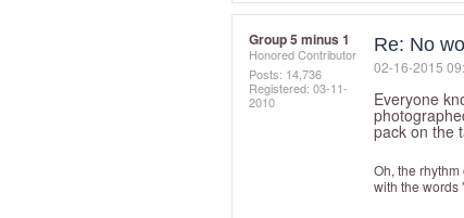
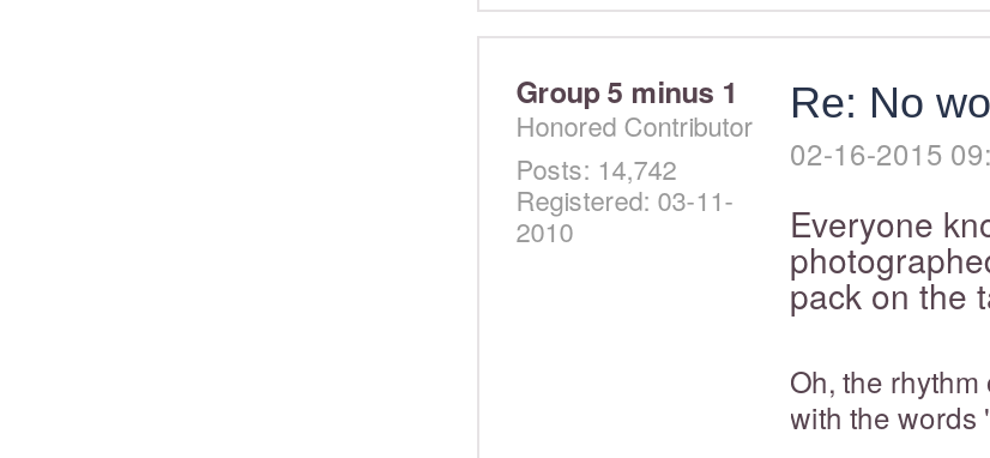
- Posts: 14,736
+ Posts: 14,742
